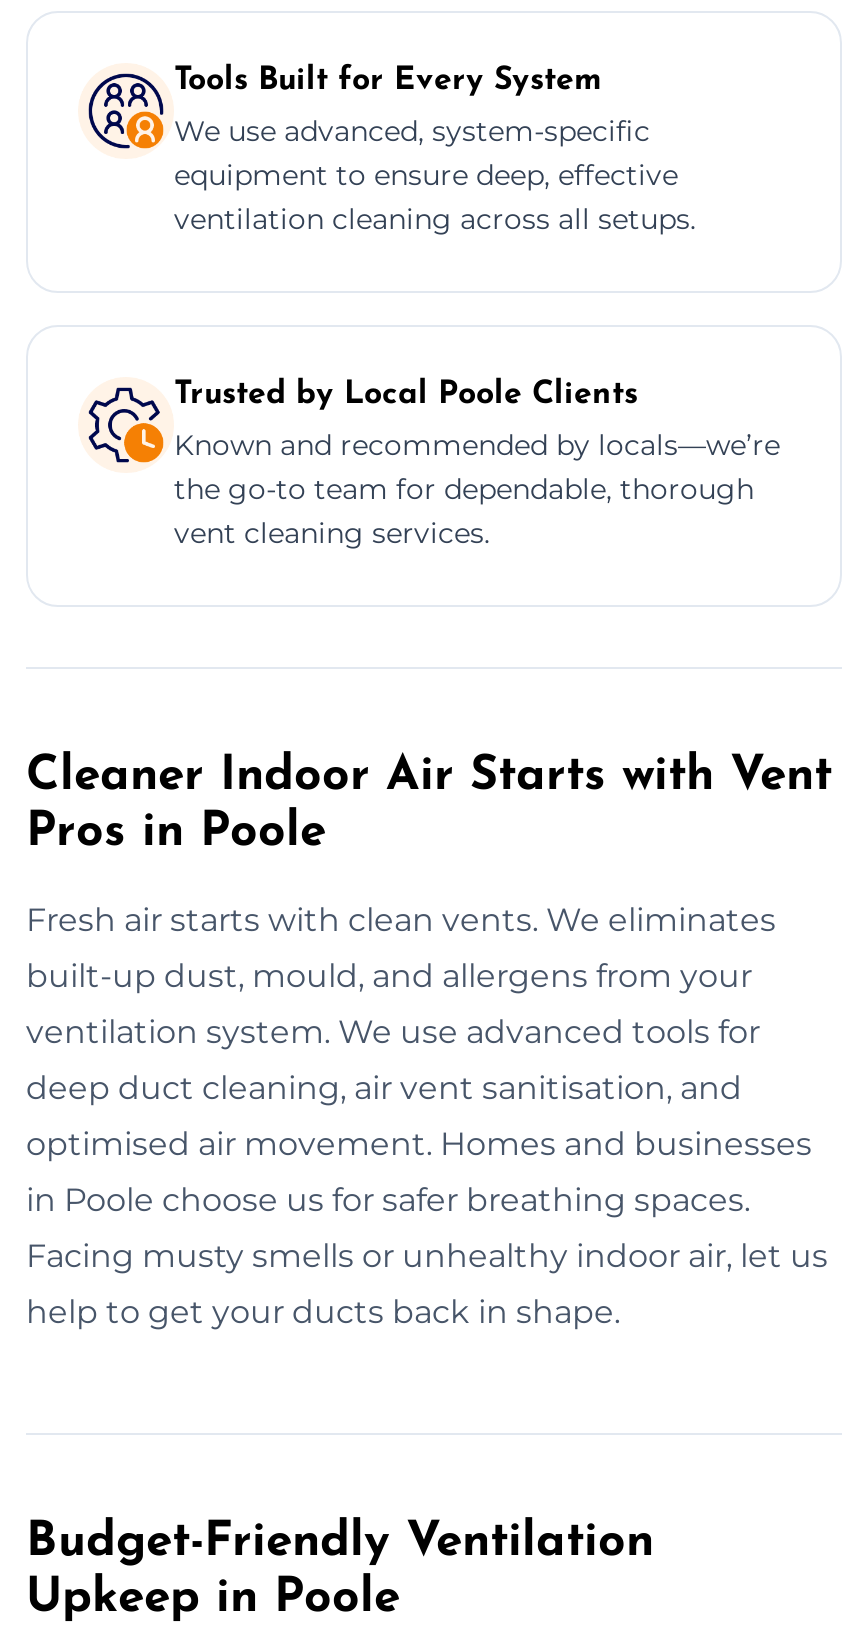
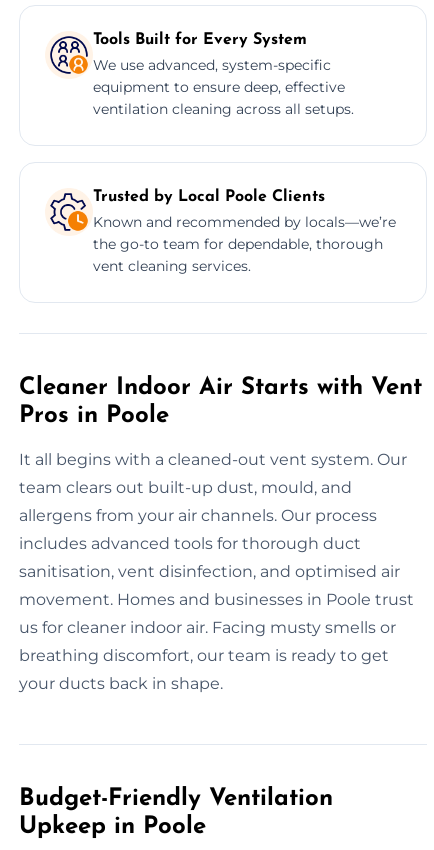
- Fresh air starts with clean vents. We eliminates
- built-up dust, mould, and allergens from your
- ventilation system. We use advanced tools for
- deep duct cleaning, air vent sanitisation, and
- optimised air movement. Homes and businesses
- in Poole choose us for safer breathing spaces.
- Facing musty smells or unhealthy indoor air, let us
- help to get your ducts back in shape.
+ It all begins with a cleaned-out vent system. Our
+ team clears out built-up dust, mould, and
+ allergens from your air channels. Our process
+ includes advanced tools for thorough duct
+ sanitisation, vent disinfection, and optimised air
+ movement. Homes and businesses in Poole trust
+ us for cleaner indoor air. Facing musty smells or
+ breathing discomfort, our team is ready to get
+ your ducts back in shape.
